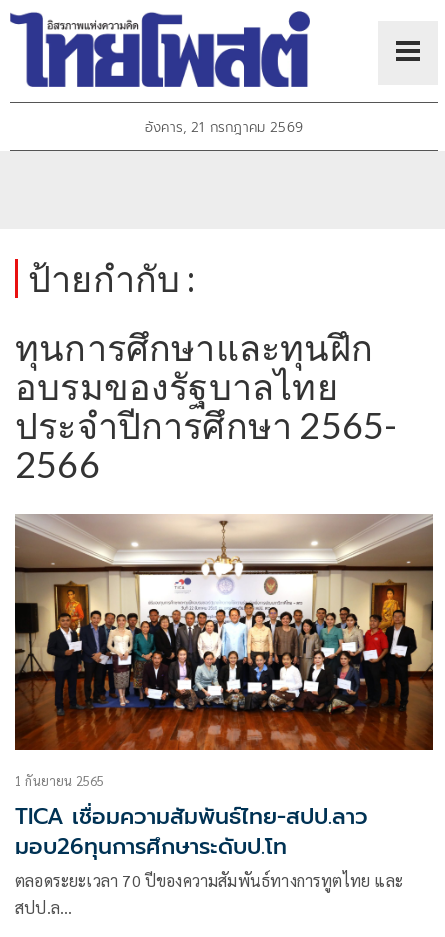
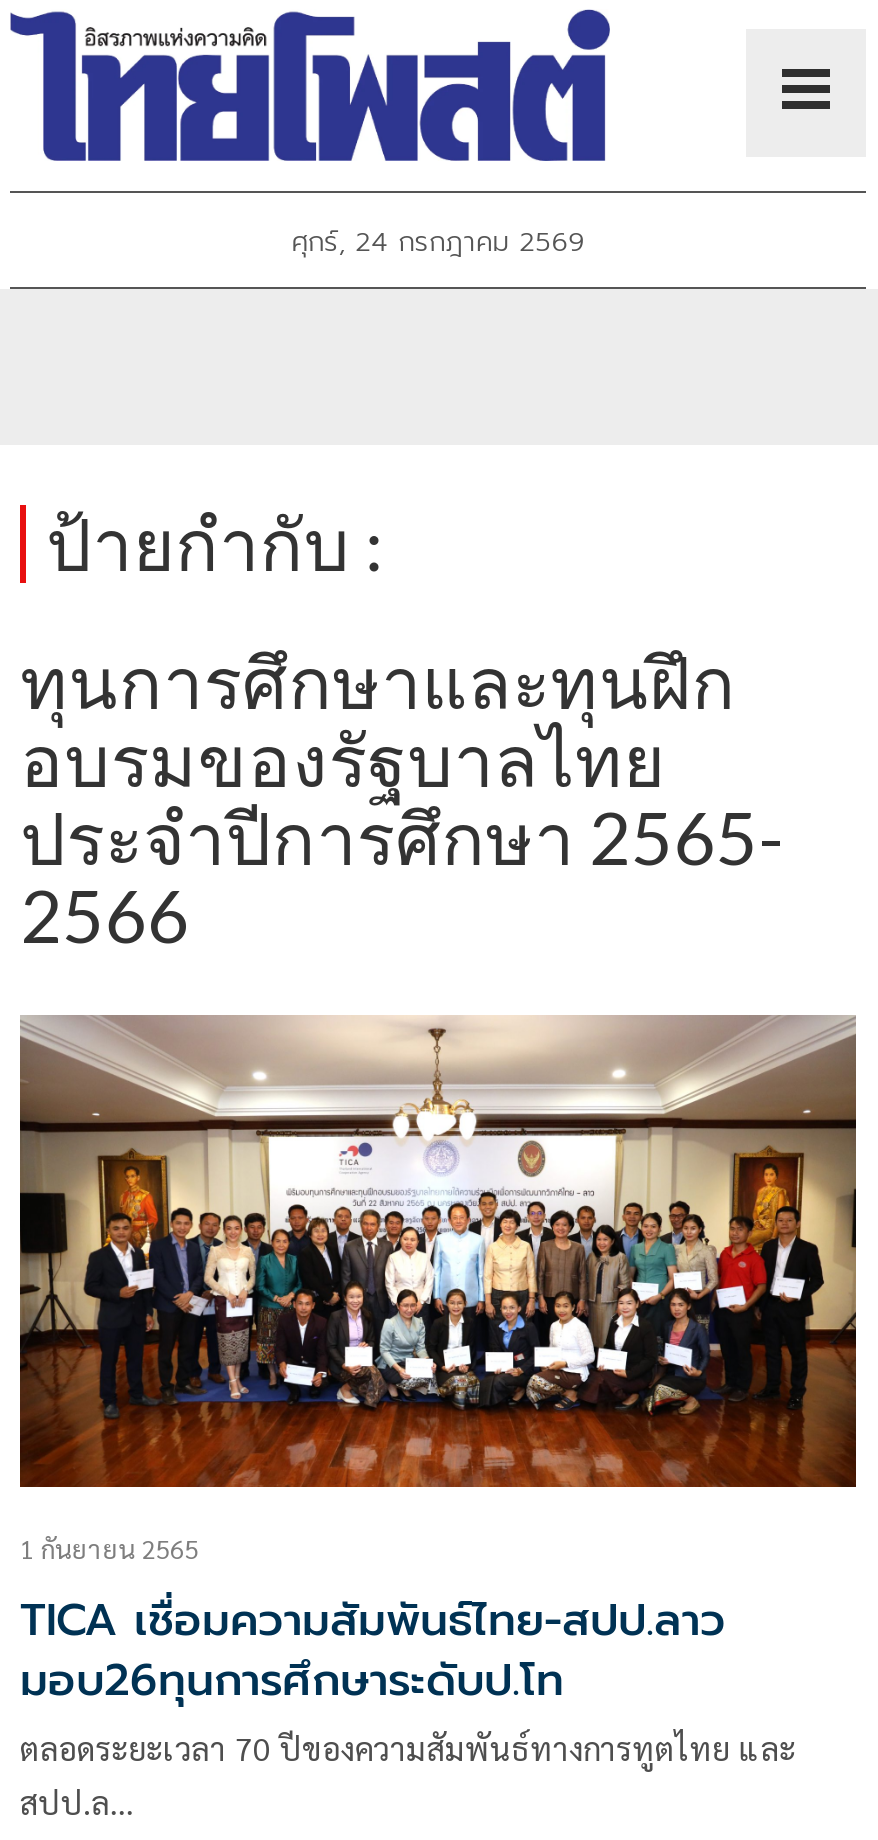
- อังคาร, 21 กรกฎาคม 2569
+ ศุกร์, 24 กรกฎาคม 2569
